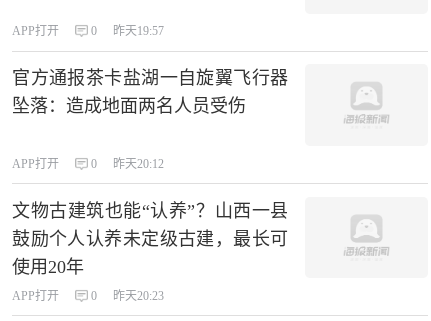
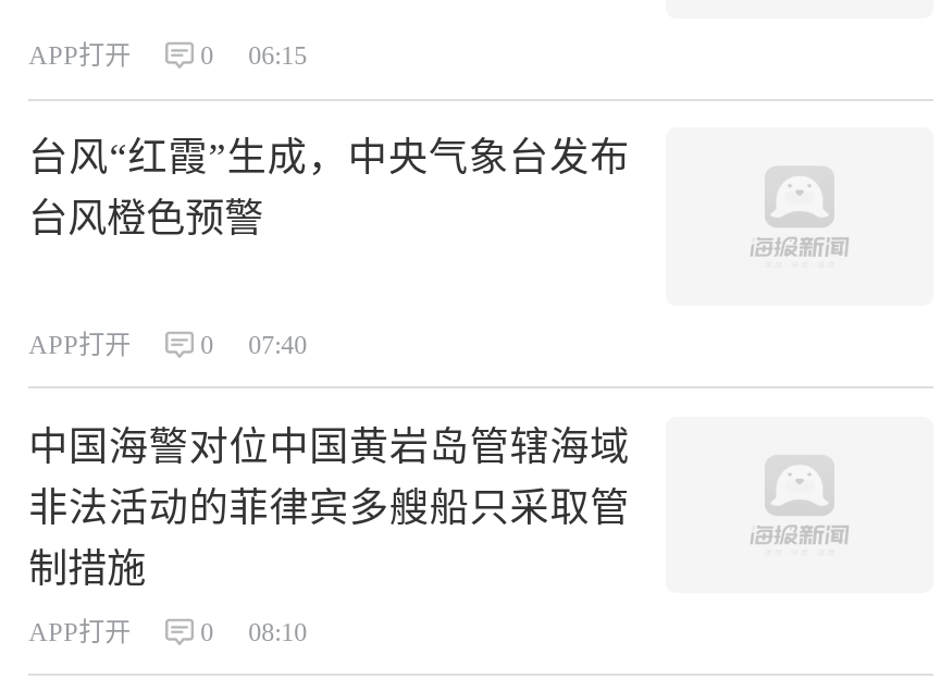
- 0 昨天19:57
+ 0 06:15

- 官方通报茶卡盐湖一自旋翼飞行器
- 坠落：造成地面两名人员受伤
+ 台风“红霞”生成，中央气象台发布
+ 台风橙色预警

- 0 昨天20:12
+ 0 07:40

- 文物古建筑也能“认养”？山西一县
- 鼓励个人认养未定级古建，最长可
- 使用20年
+ 中国海警对位中国黄岩岛管辖海域
+ 非法活动的菲律宾多艘船只采取管
+ 制措施

- 0 昨天20:23
+ 0 08:10
